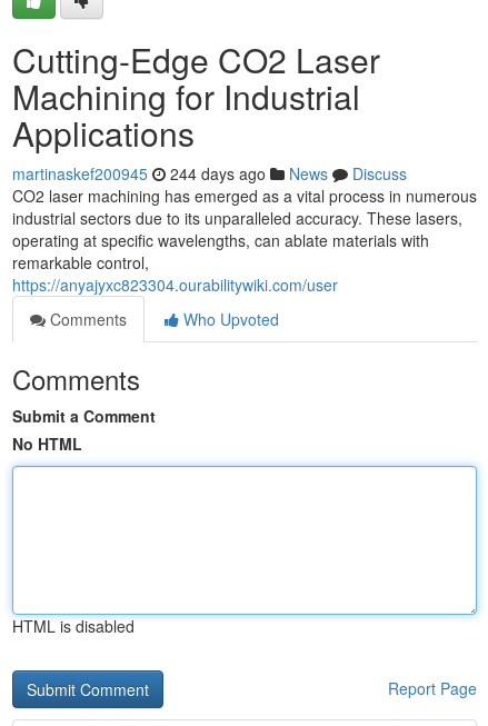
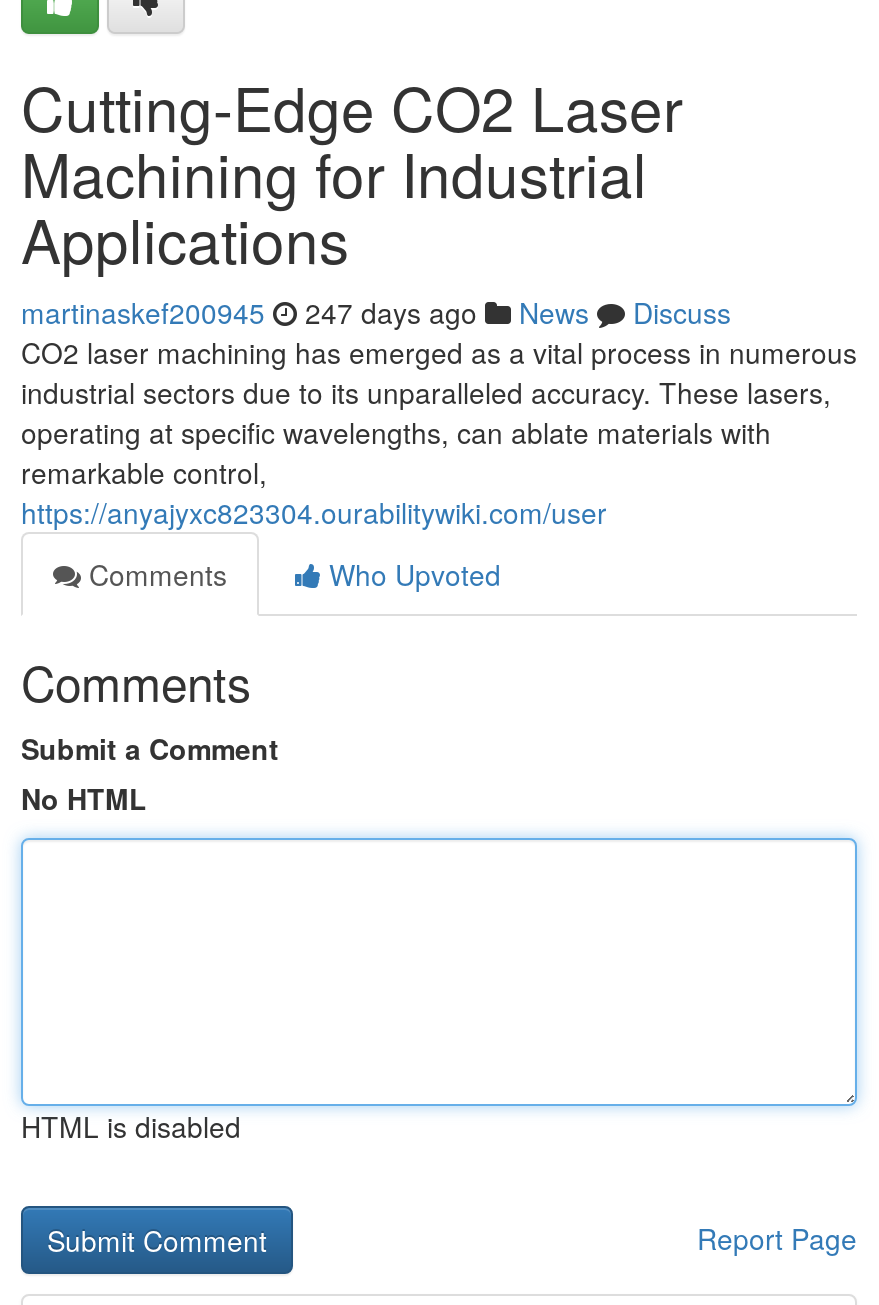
- martinaskef200945 244 days ago News Discuss
+ martinaskef200945 247 days ago News Discuss
